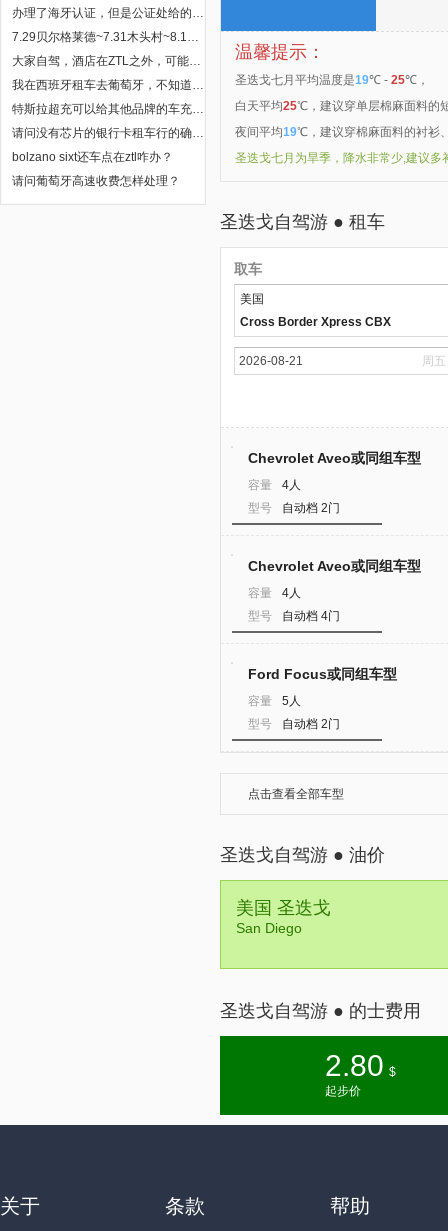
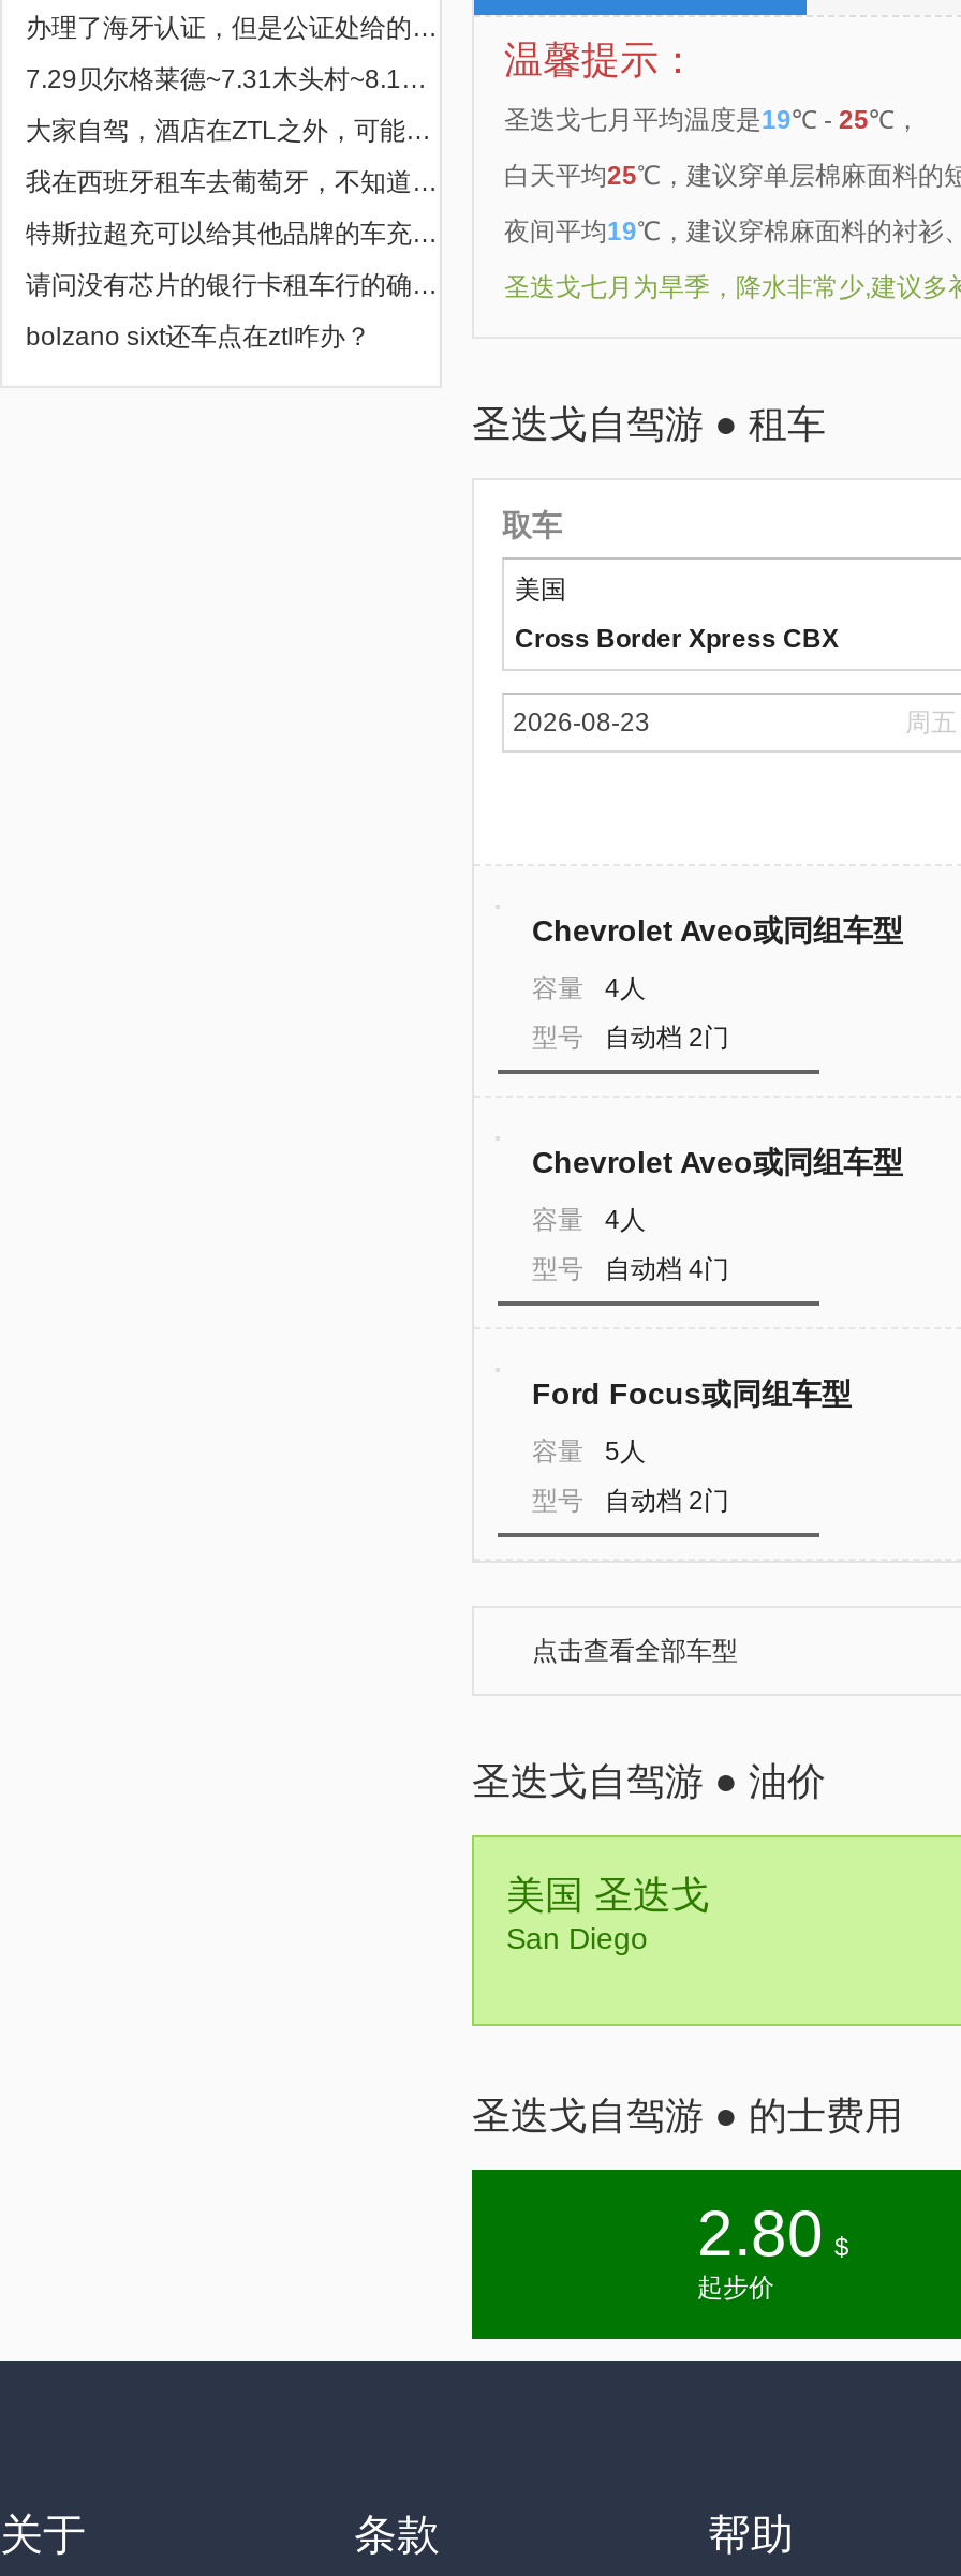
- 请问葡萄牙高速收费怎样处理？
